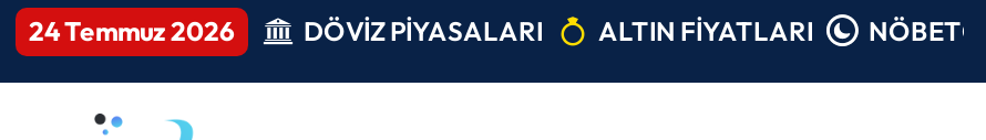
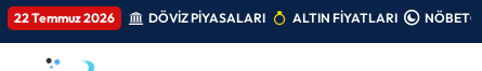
- 24 Temmuz 2026
+ 22 Temmuz 2026
